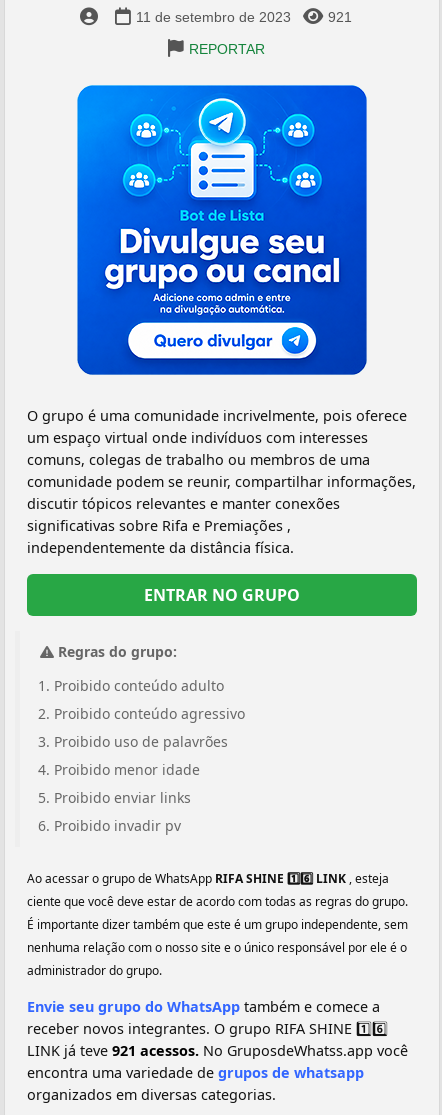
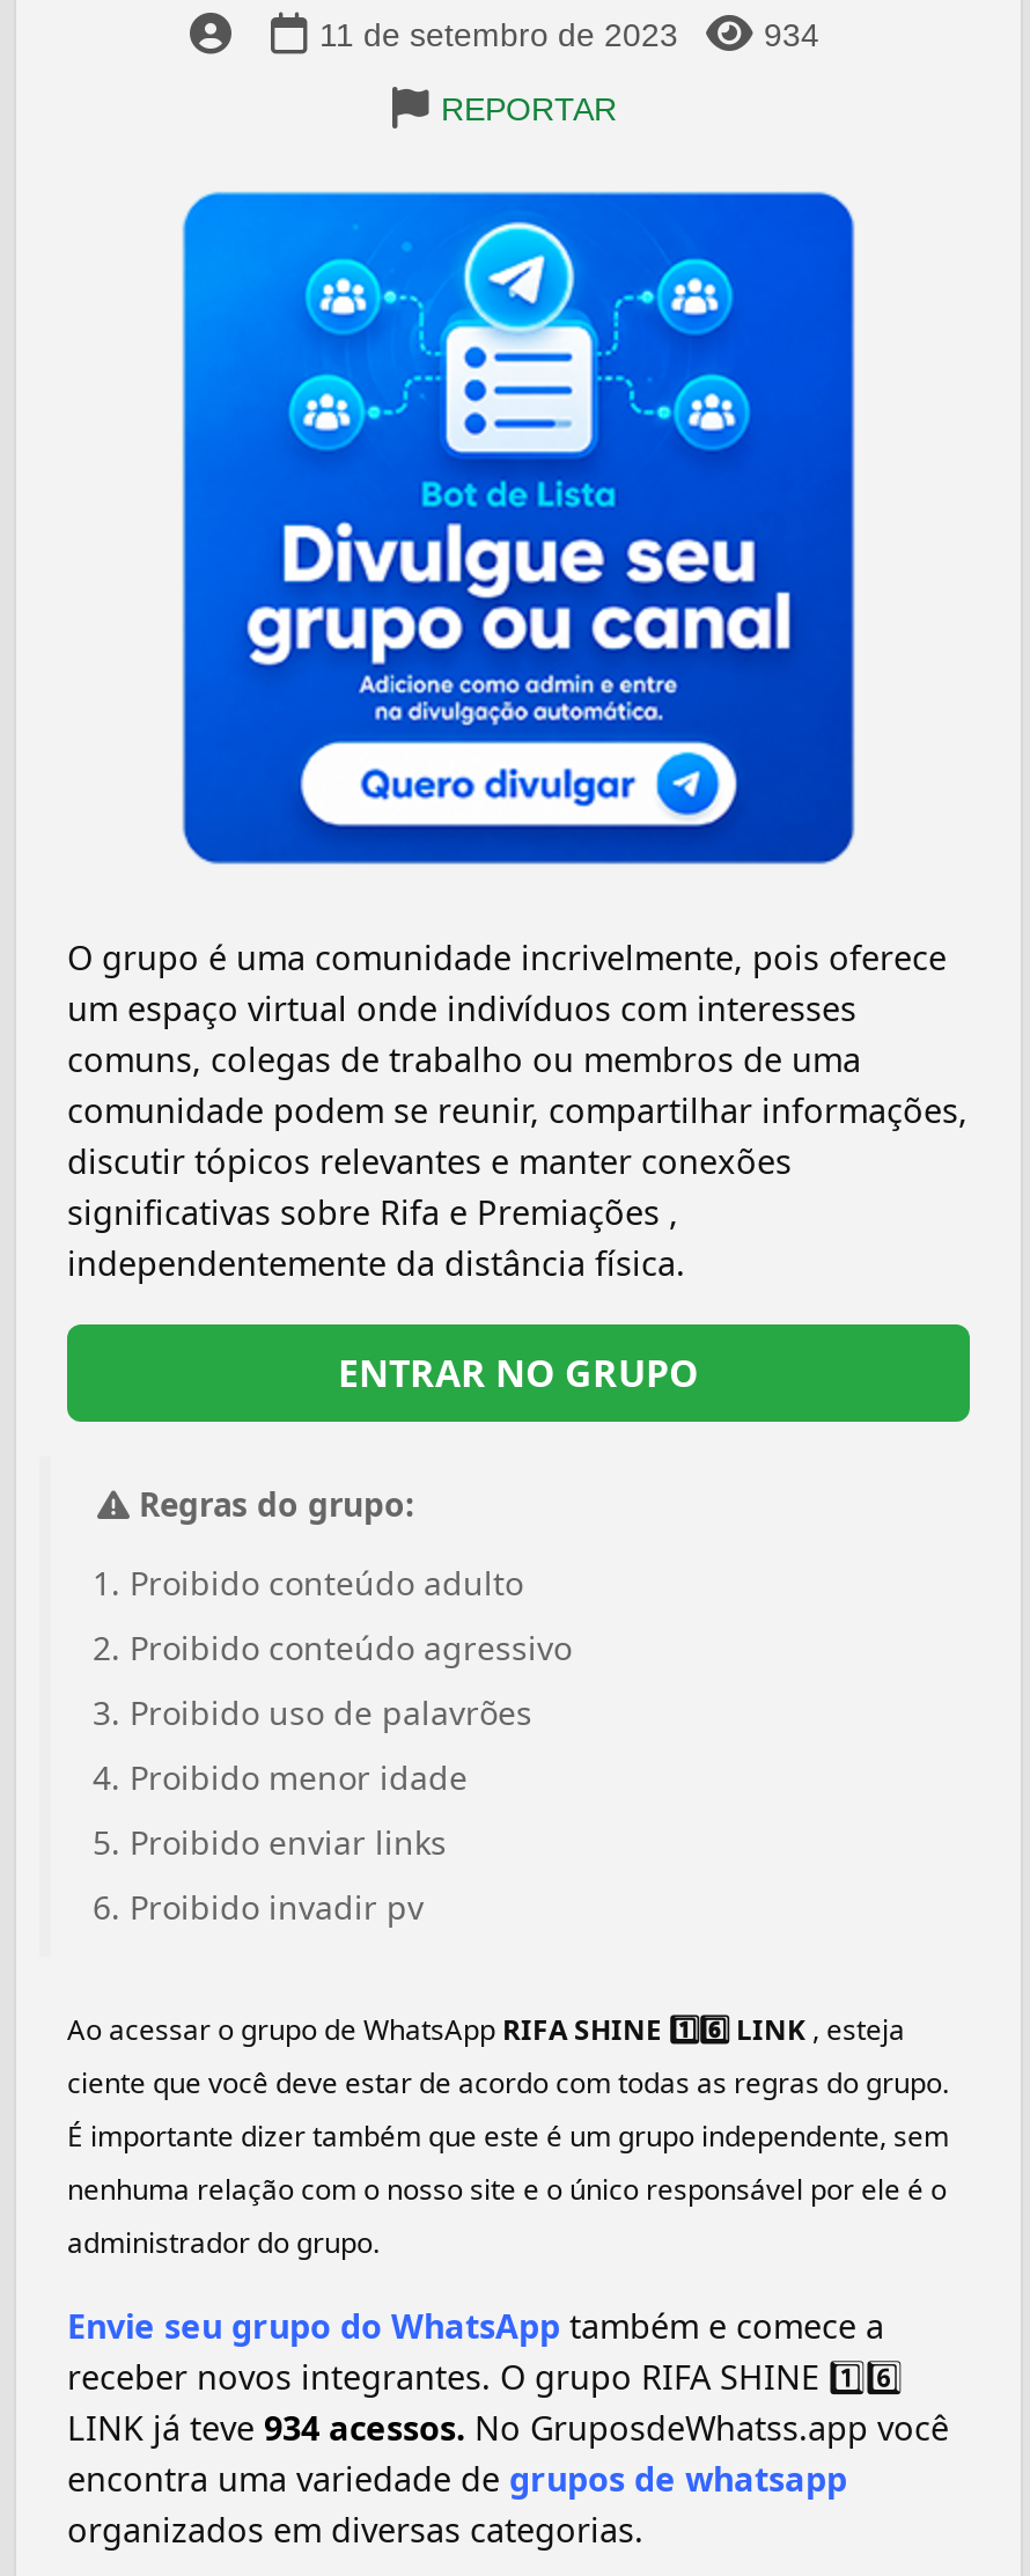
- 921
+ 934

- LINK já teve 921 acessos. No GruposdeWhatss.app você
+ LINK já teve 934 acessos. No GruposdeWhatss.app você
